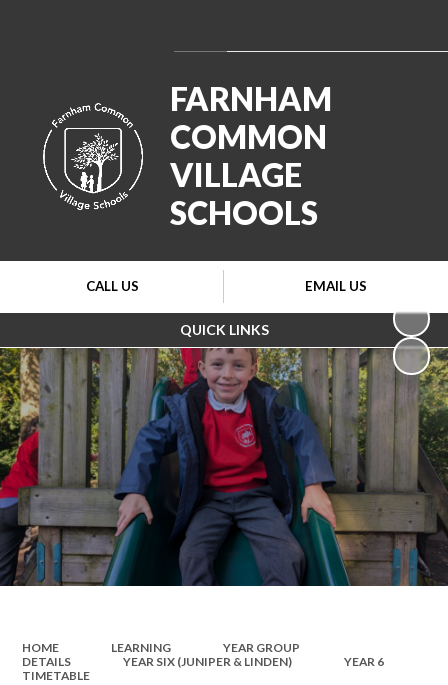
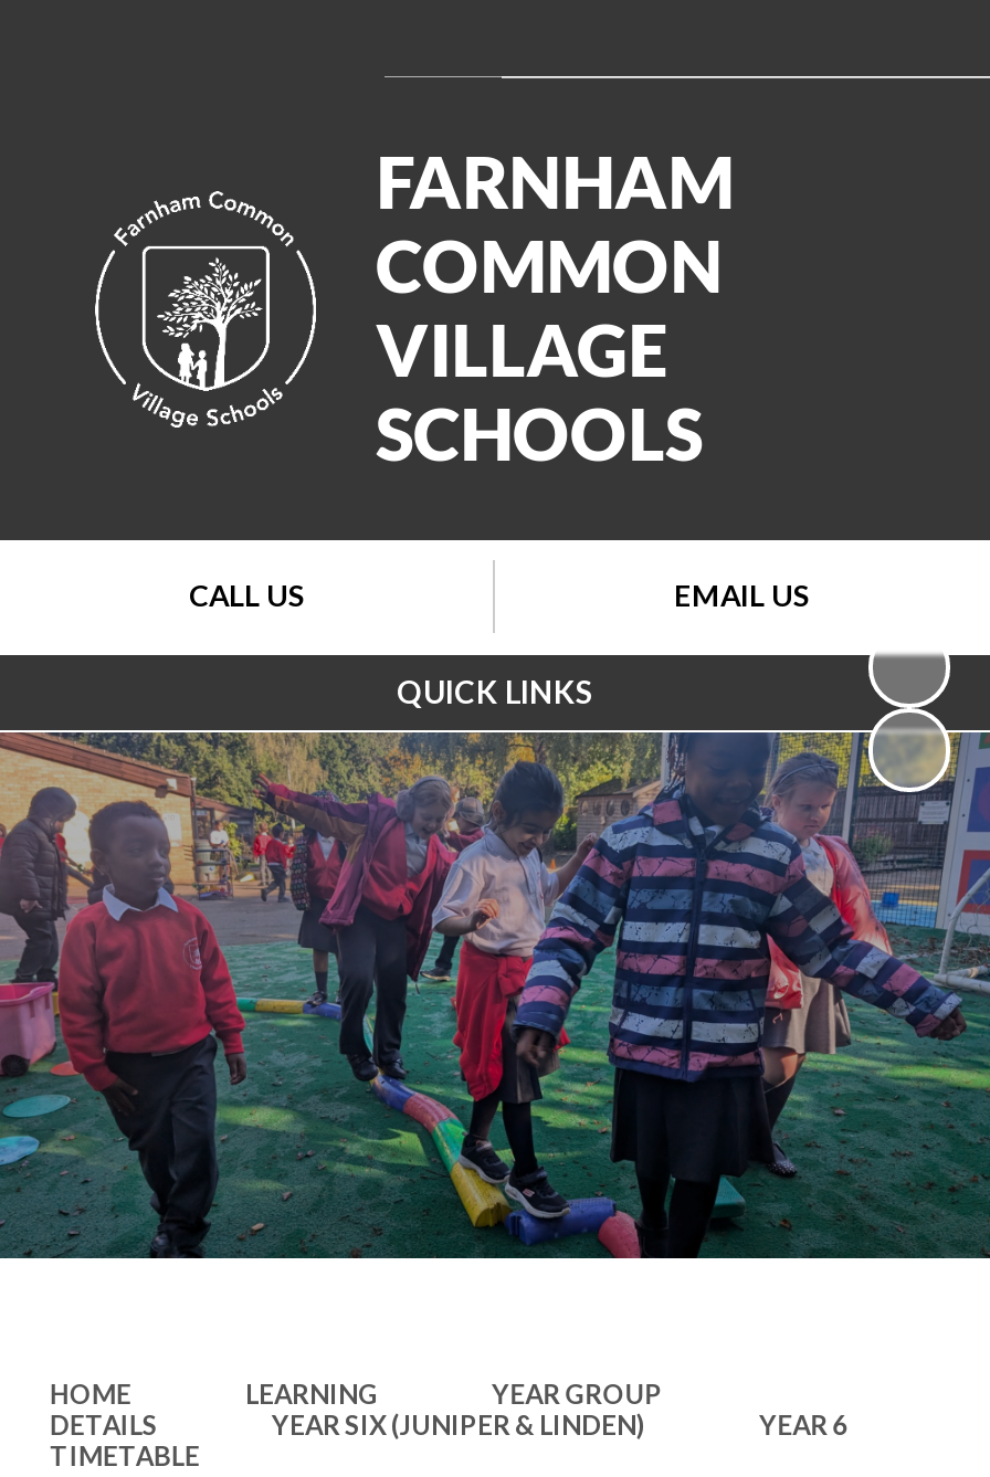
- [image]
+ [image]
